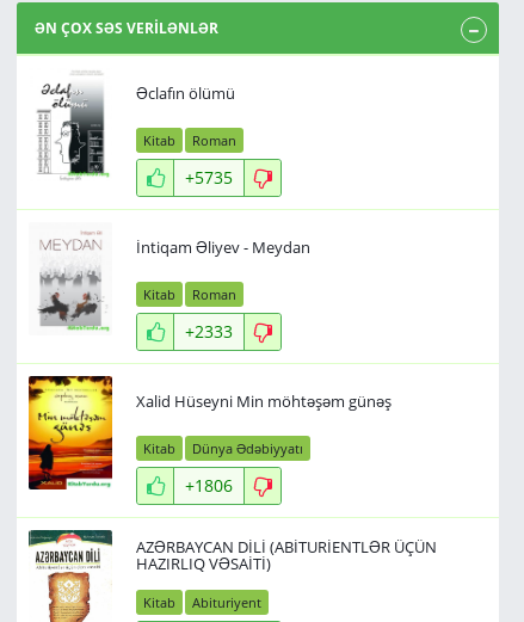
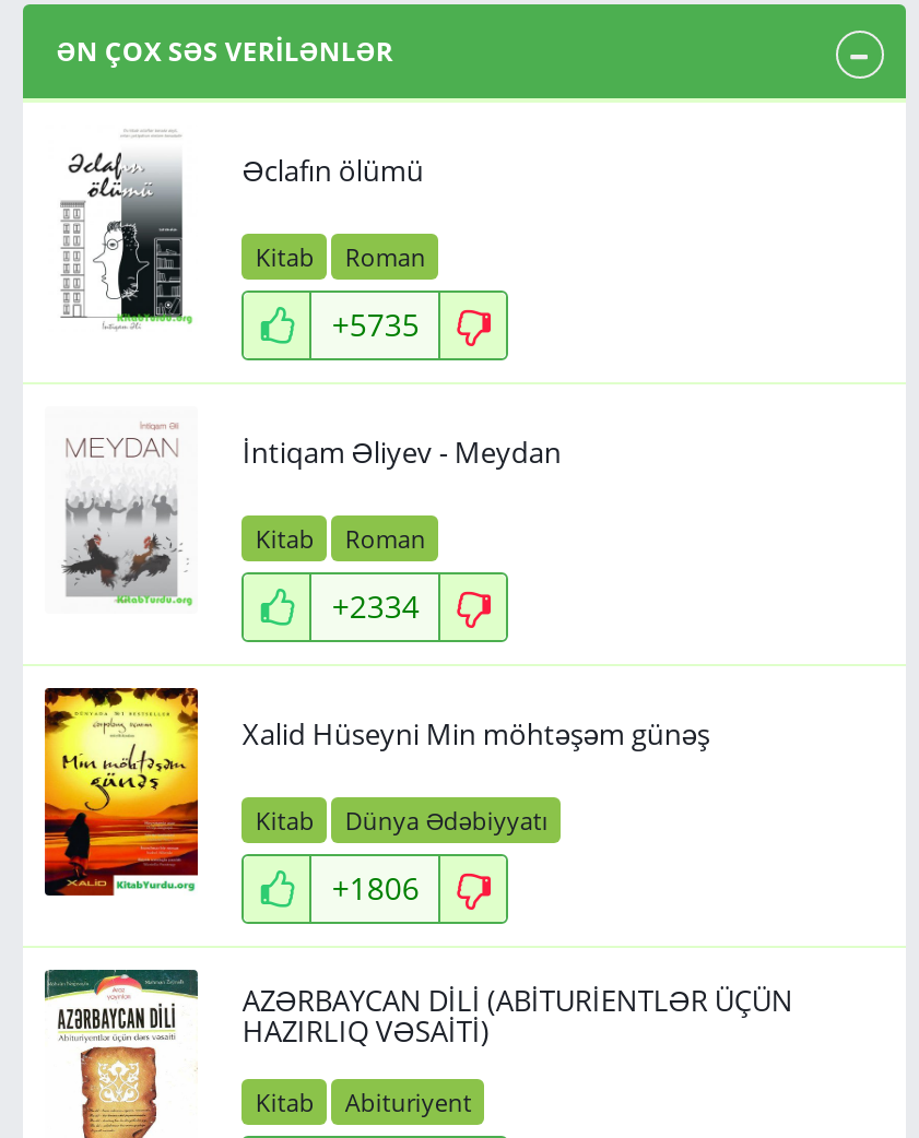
- +2333
+ +2334
